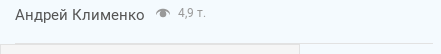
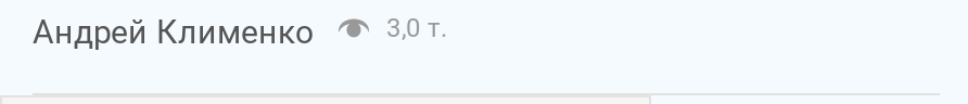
- 4,9 т.
+ 3,0 т.
